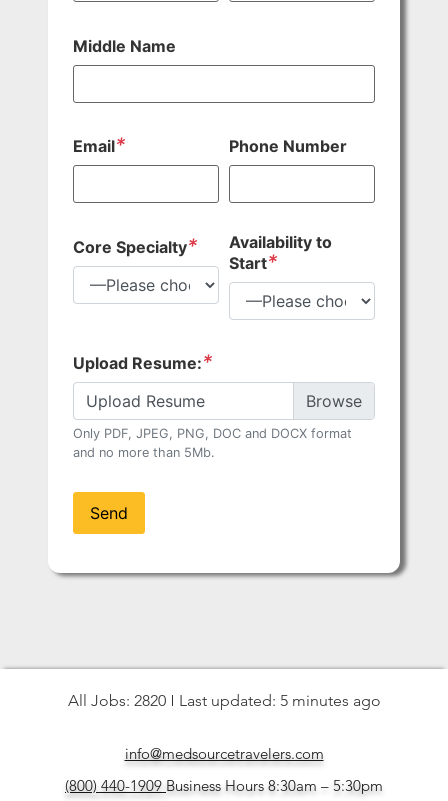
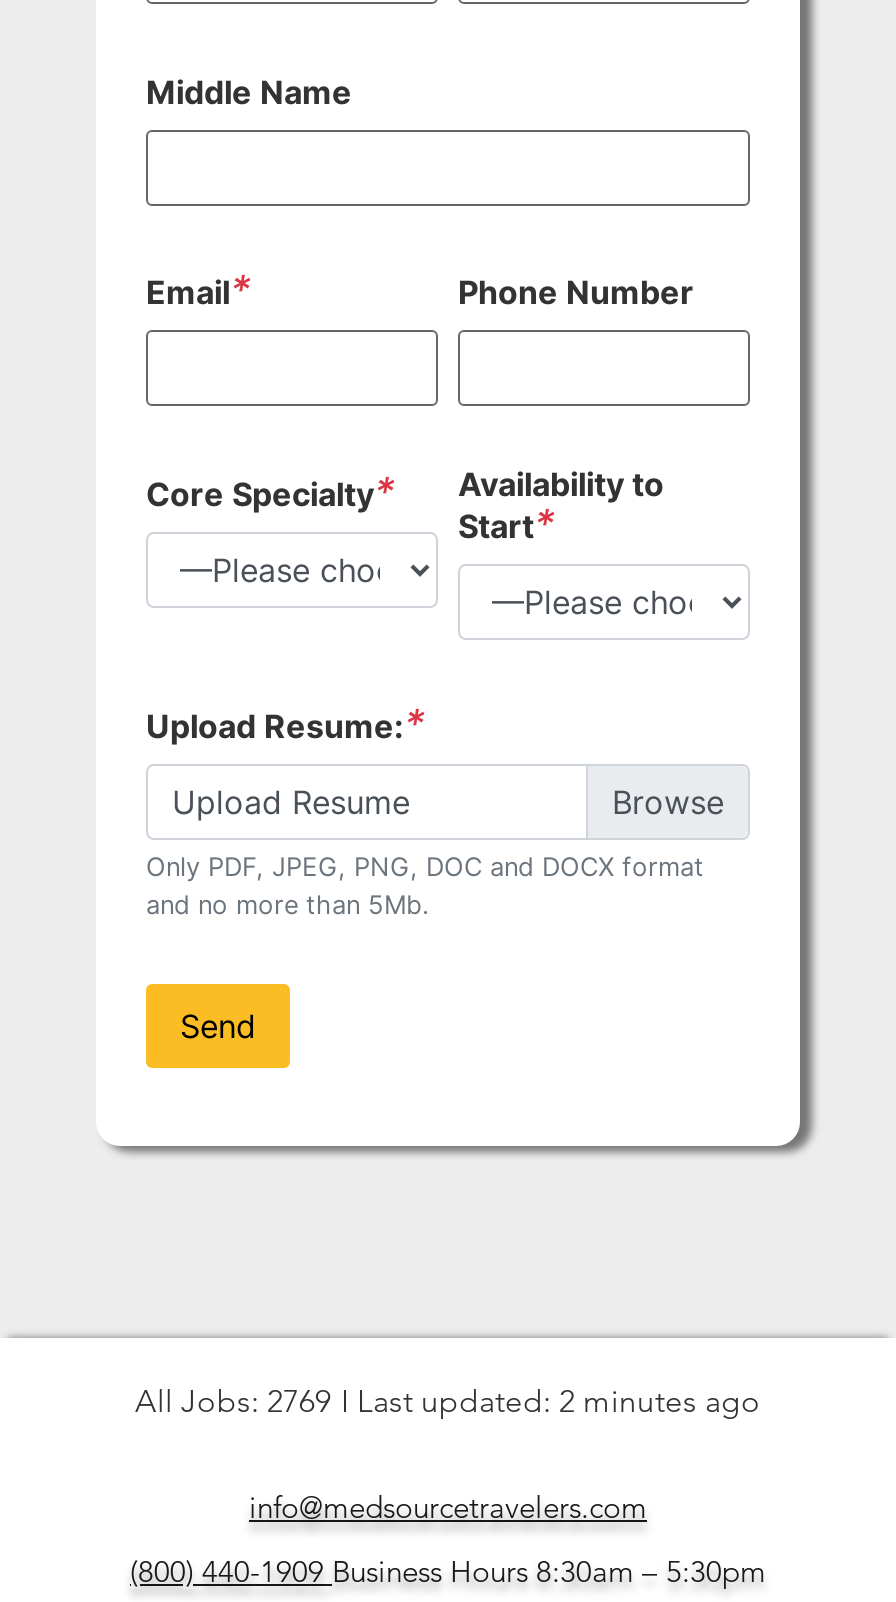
- All Jobs: 2820
+ All Jobs: 2769

- Last updated: 5 minutes ago
+ Last updated: 2 minutes ago
